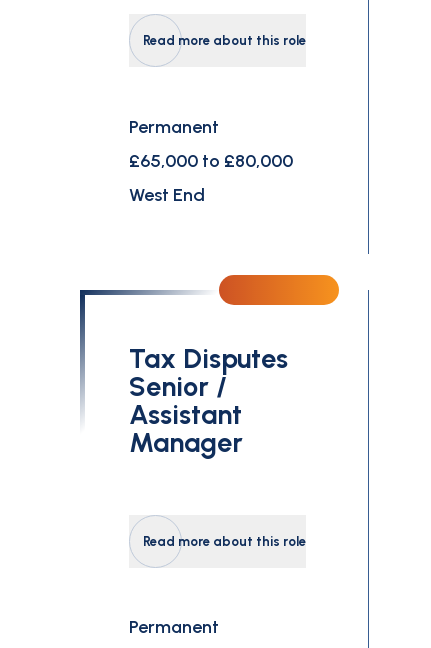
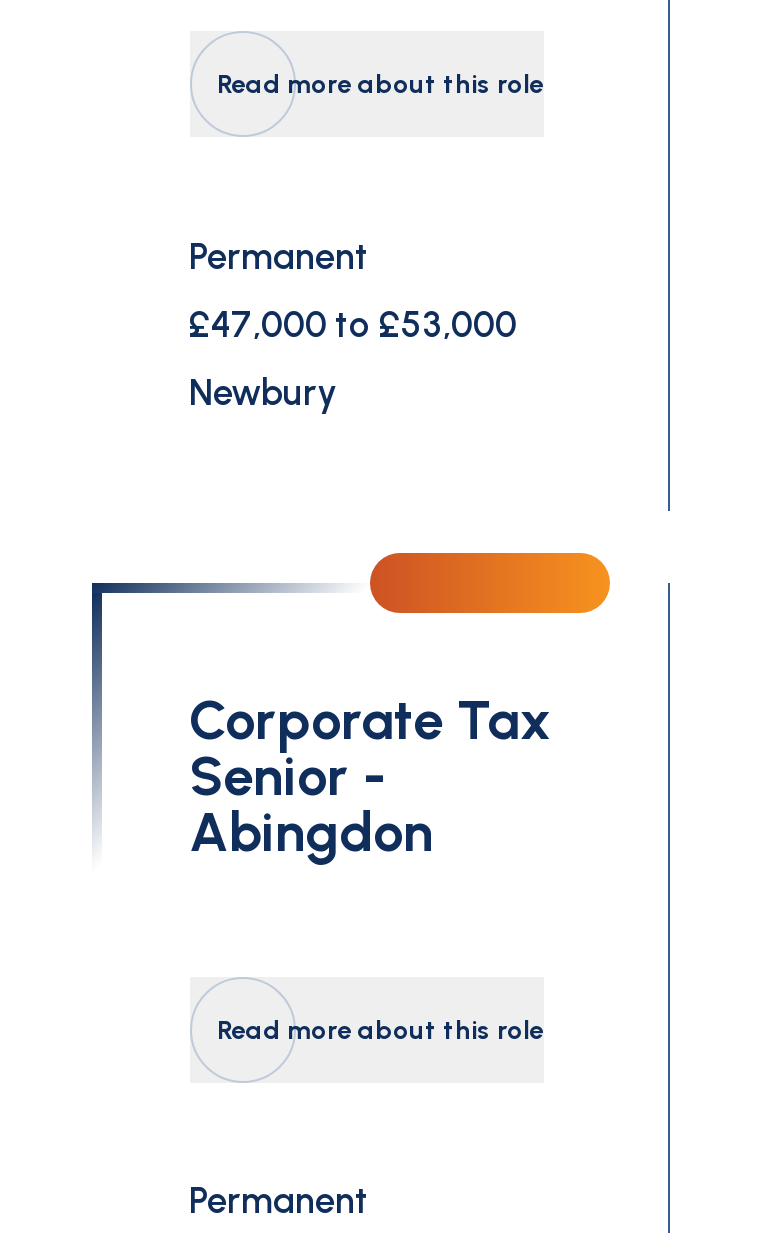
- £65,000 to £80,000
+ £47,000 to £53,000

- West End
+ Newbury

- Tax Disputes
- Senior /
- Assistant
- Manager
+ Corporate Tax
+ Senior -
+ Abingdon
